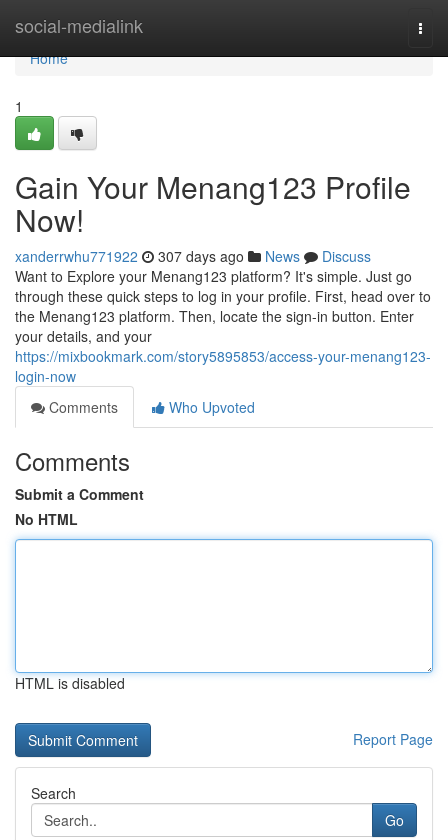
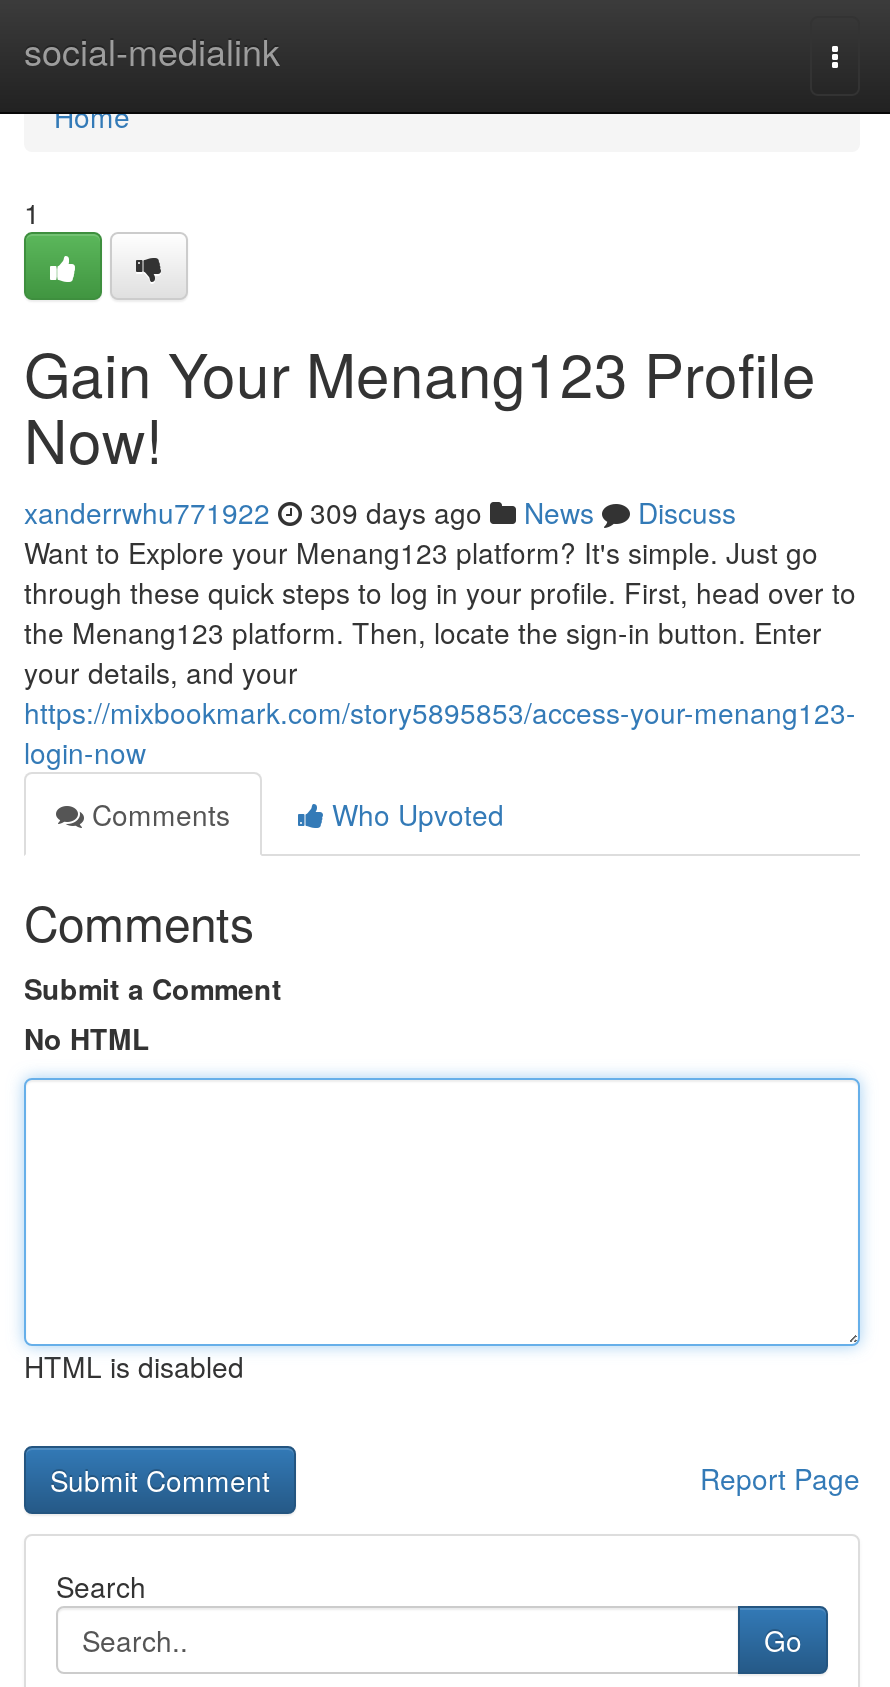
- xanderrwhu771922 307 days ago News Discuss
+ xanderrwhu771922 309 days ago News Discuss
